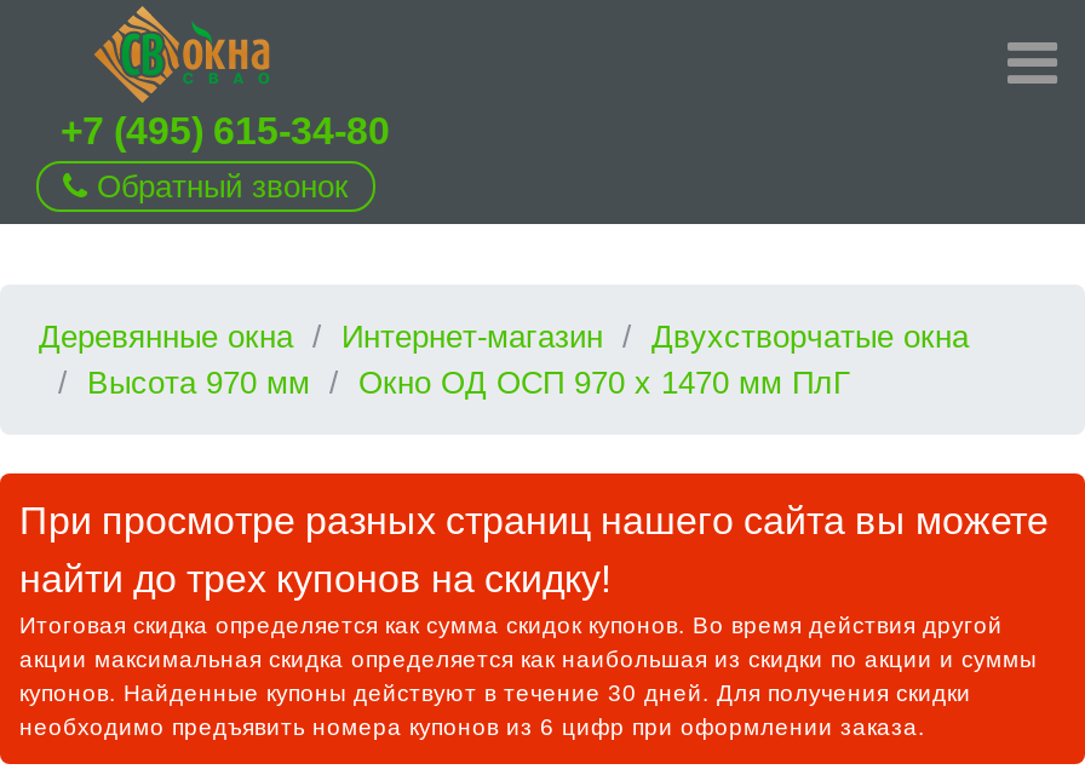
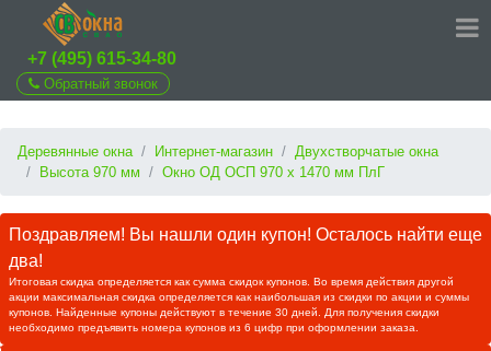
- При просмотре разных страниц нашего сайта вы можете
- найти до трех купонов на скидку!
+ Поздравляем! Вы нашли один купон! Осталось найти еще
+ два!
